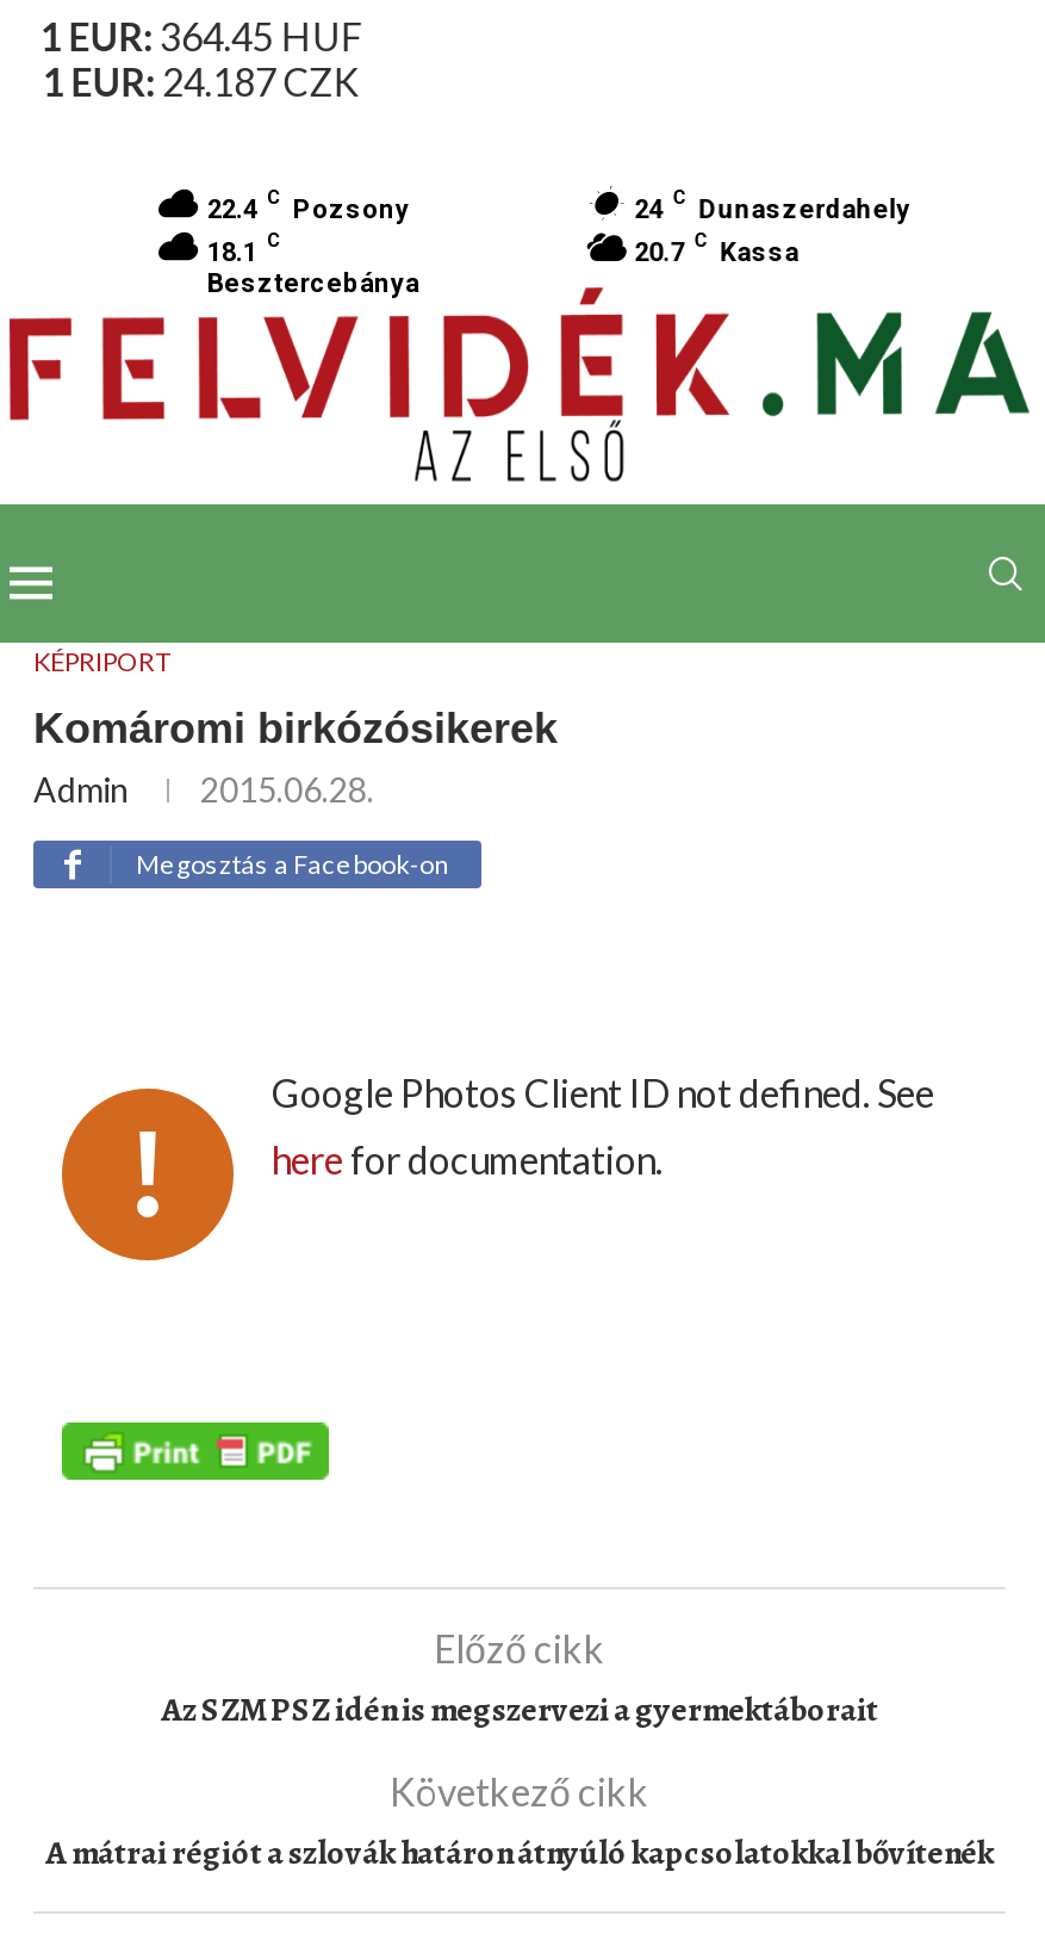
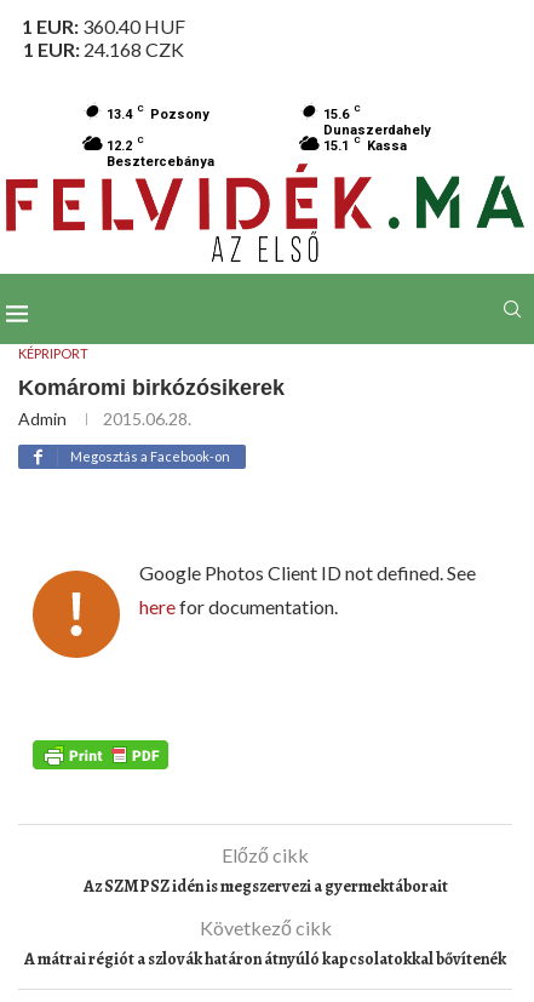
- 1 EUR: 364.45 HUF
- 1 EUR: 24.187 CZK
+ 1 EUR: 360.40 HUF
+ 1 EUR: 24.168 CZK

- 22.4 C Pozsony
- 24 C Dunaszerdahely
- 18.1 C
+ 13.4 C Pozsony
+ 15.6 C
+ Dunaszerdahely
+ 12.2 C

- 20.7 C Kassa
+ 15.1 C Kassa
